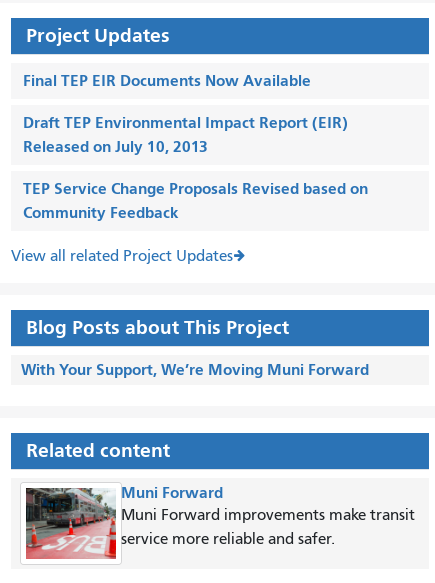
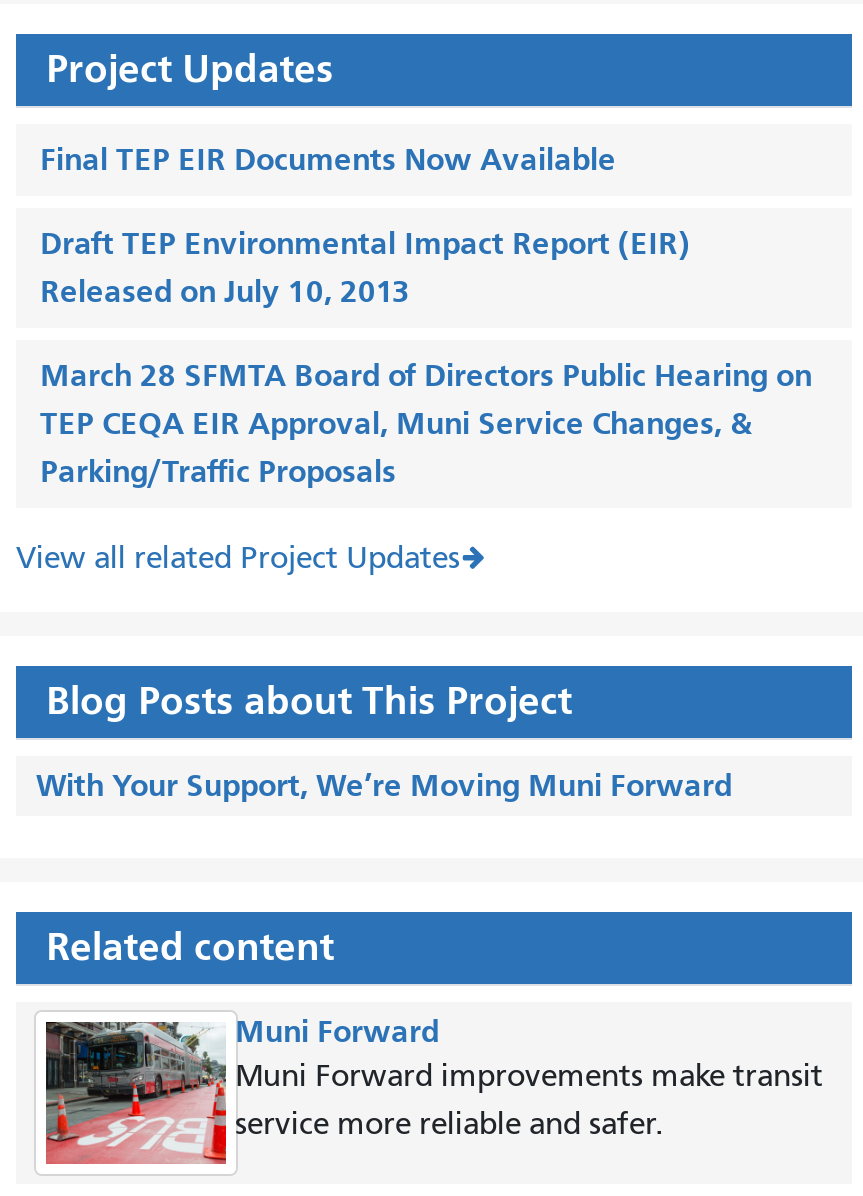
- TEP Service Change Proposals Revised based on
- Community Feedback
+ March 28 SFMTA Board of Directors Public Hearing on
+ TEP CEQA EIR Approval, Muni Service Changes, &
+ Parking/Traffic Proposals
